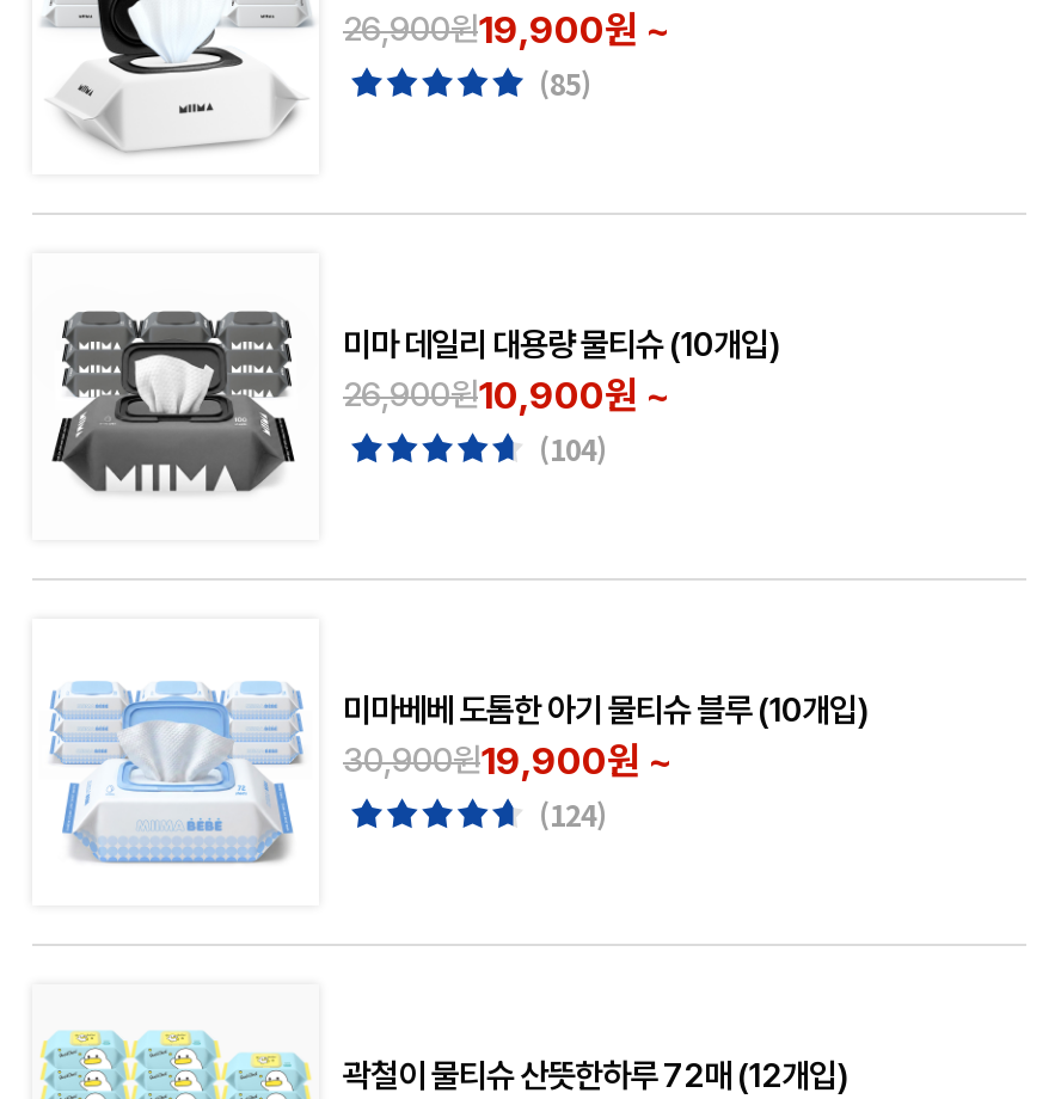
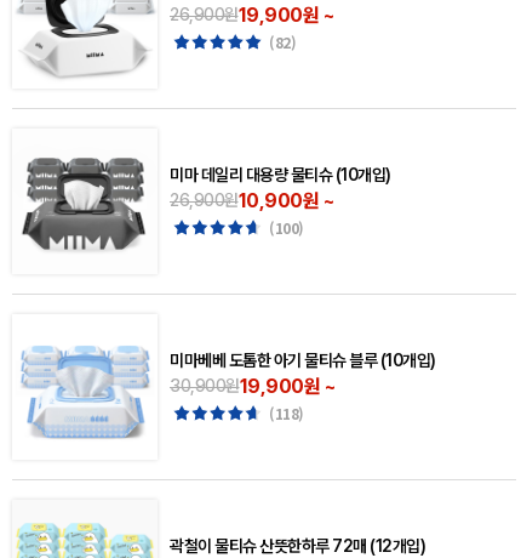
- (85)
+ (82)

- (104)
+ (100)

- (124)
+ (118)
